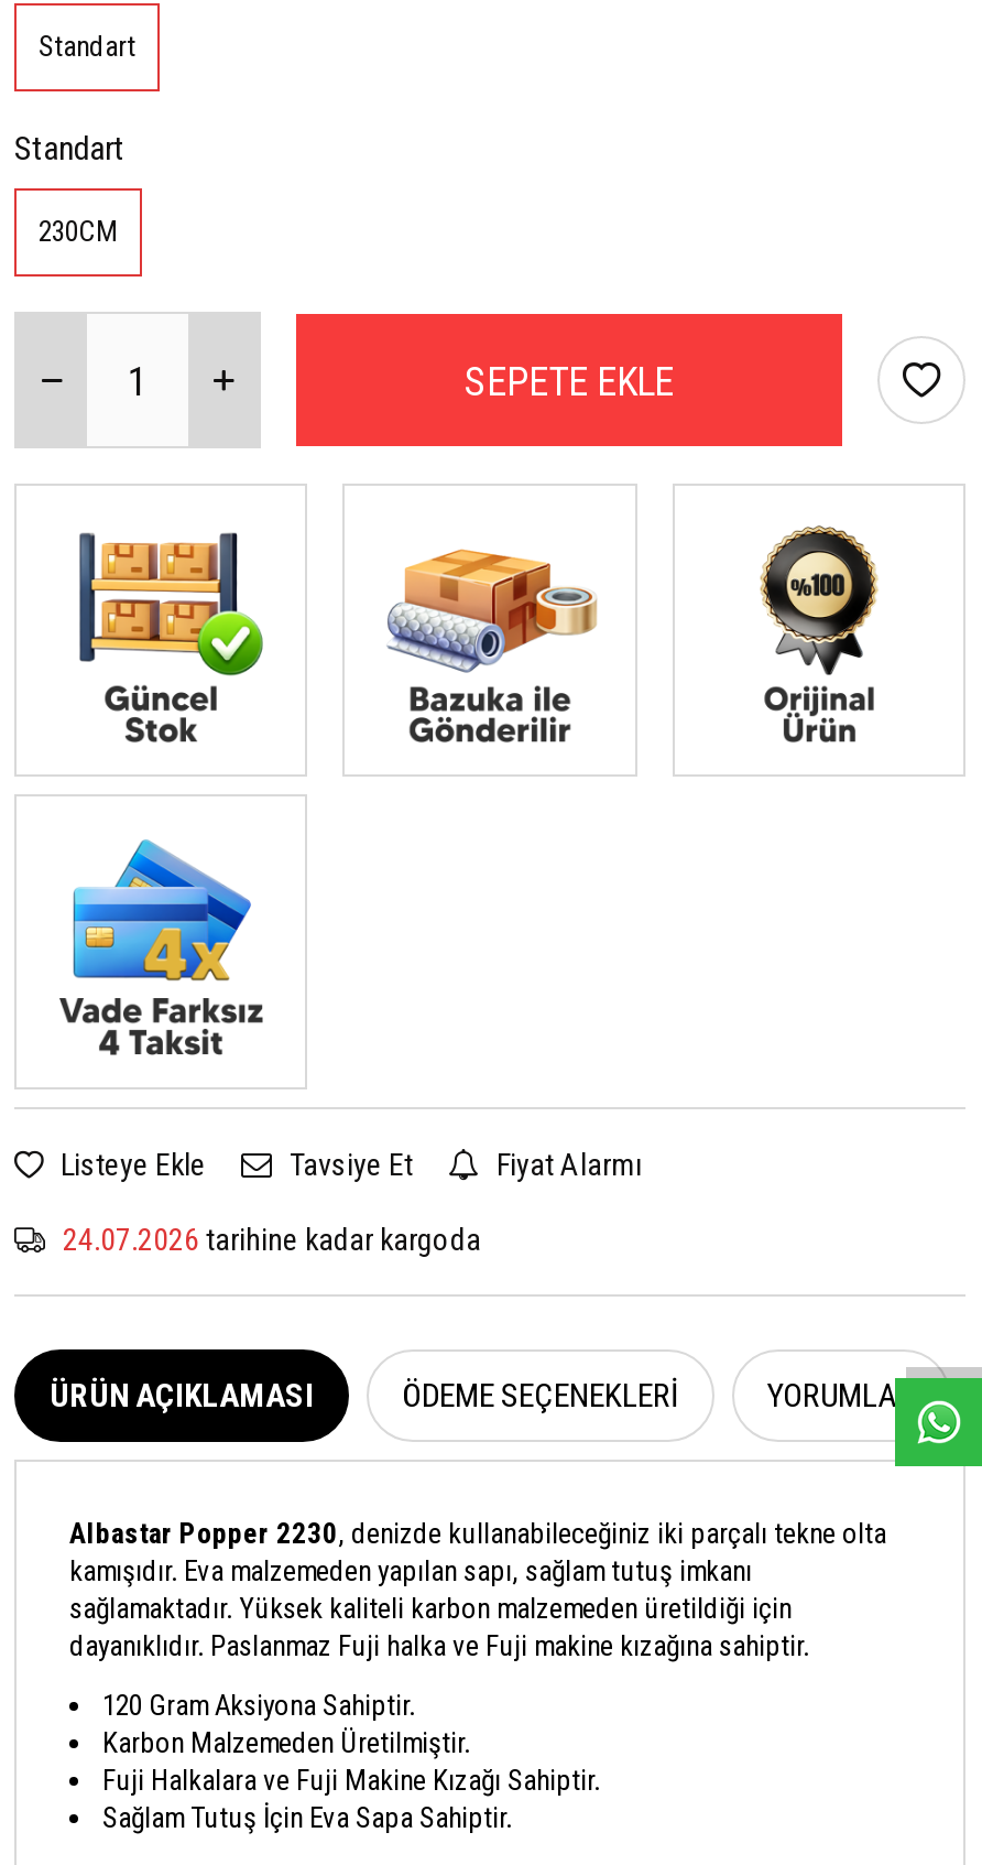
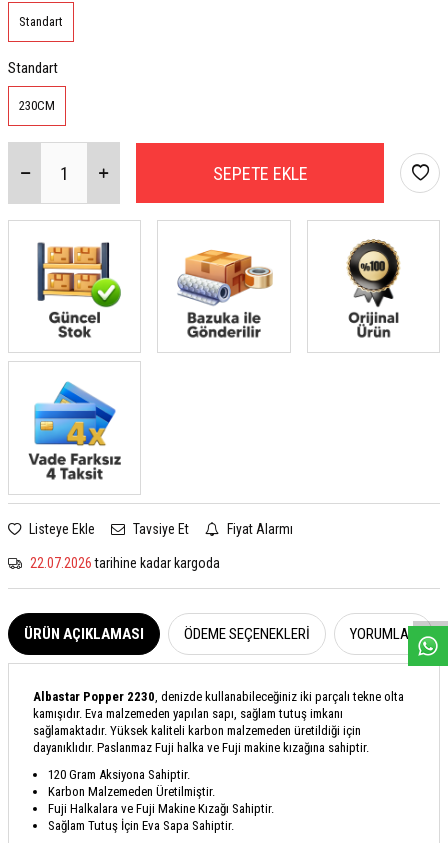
- 24.07.2026 tarihine kadar kargoda
+ 22.07.2026 tarihine kadar kargoda
